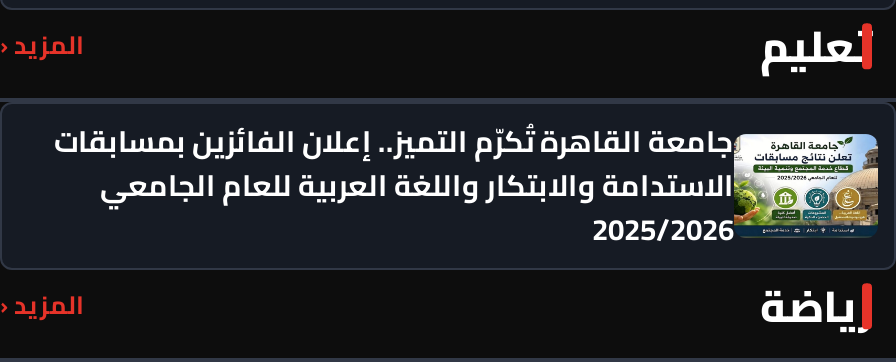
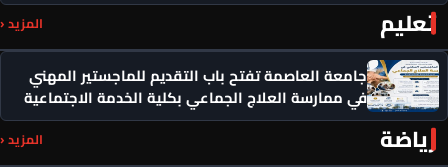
- [image]
- جامعة القاهرة تُكرّم التميز.. إعلان الفائزين بمسابقات
- الاستدامة والابتكار واللغة العربية للعام الجامعي
- 2025/2026
+ [image]
+ جامعة العاصمة تفتح باب التقديم للماجستير المهني
+ في ممارسة العلاج الجماعي بكلية الخدمة الاجتماعية
